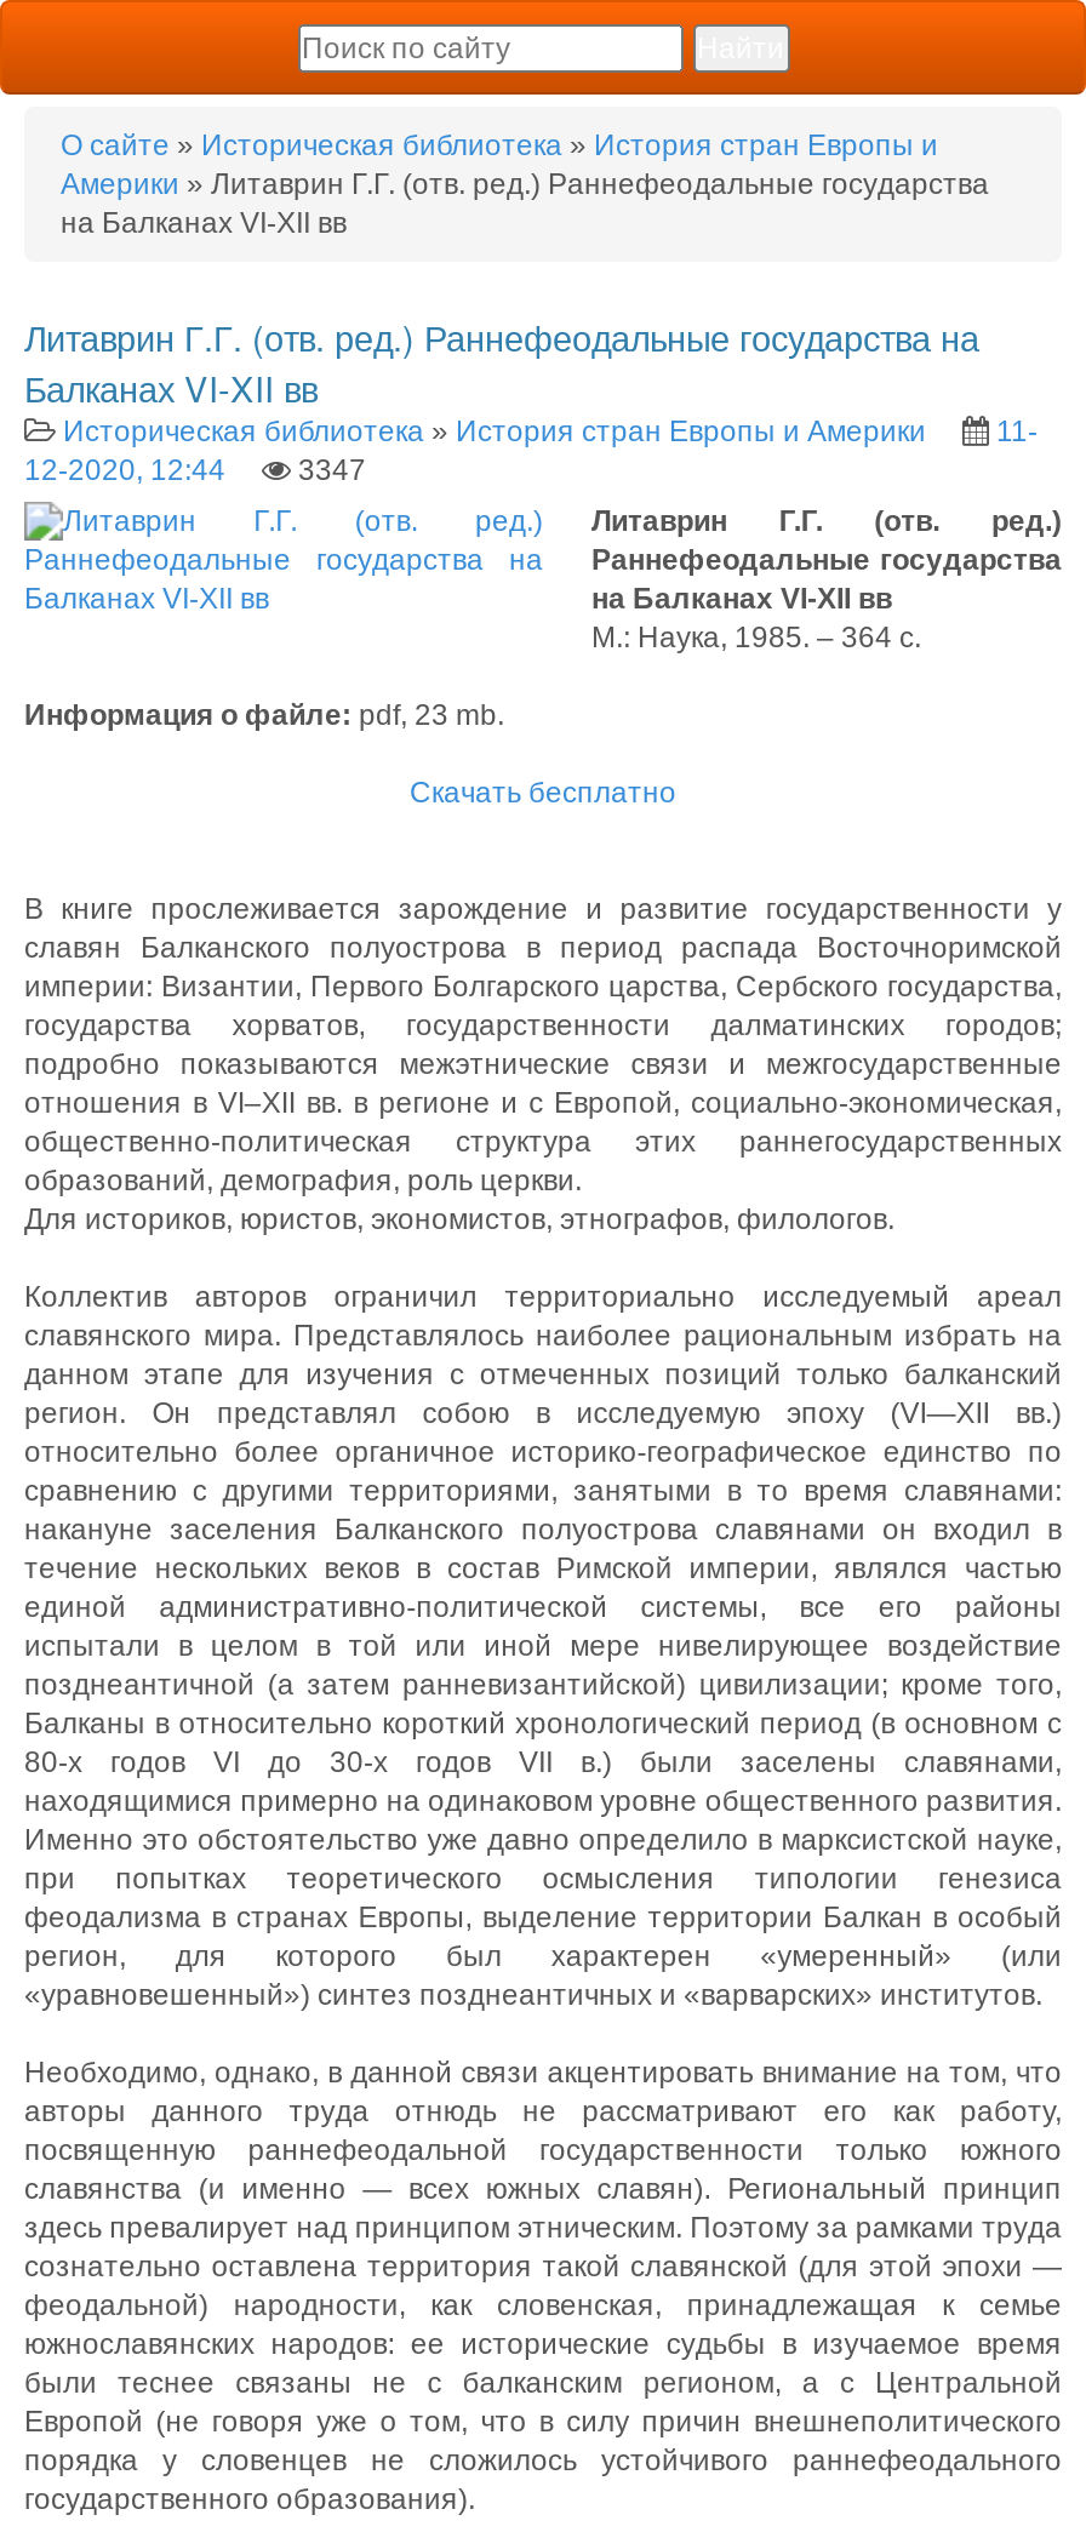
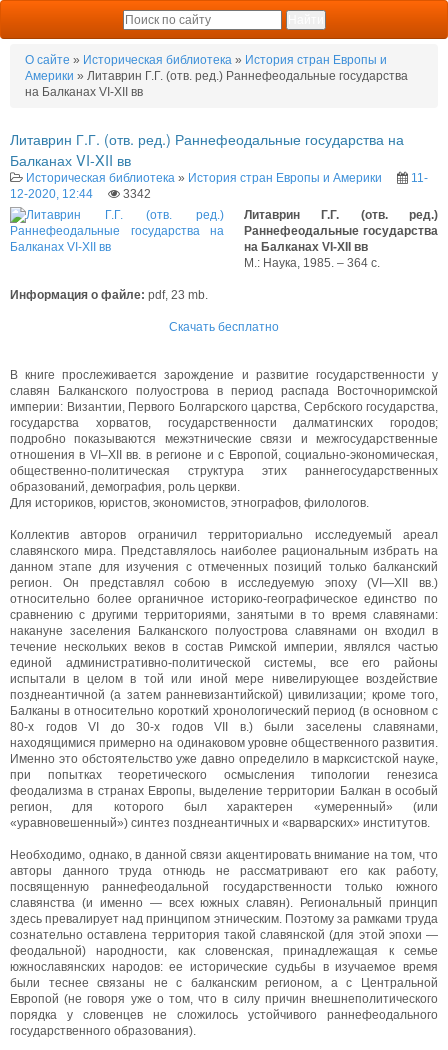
- 12-2020, 12:44 3347
+ 12-2020, 12:44 3342
